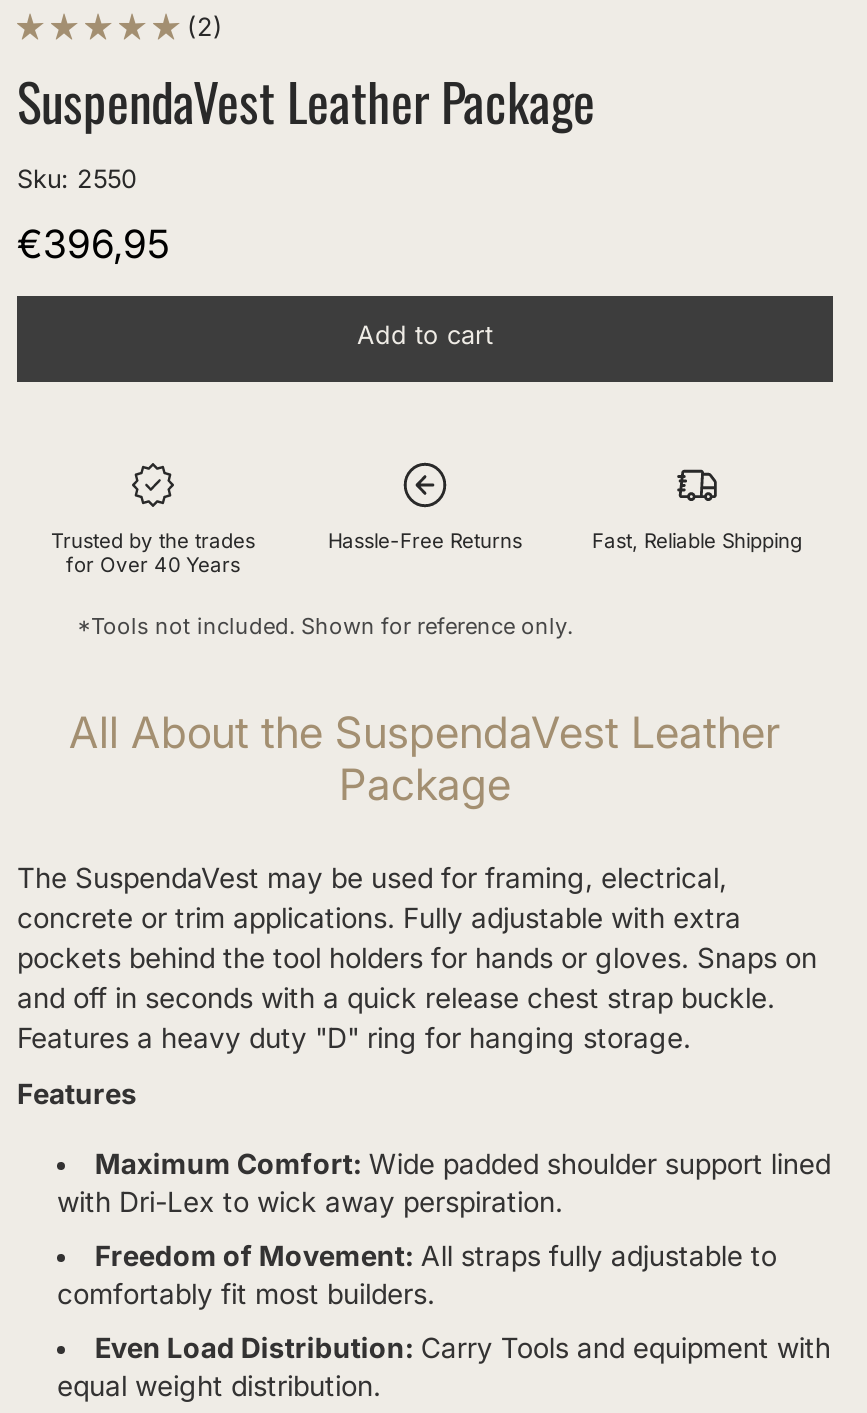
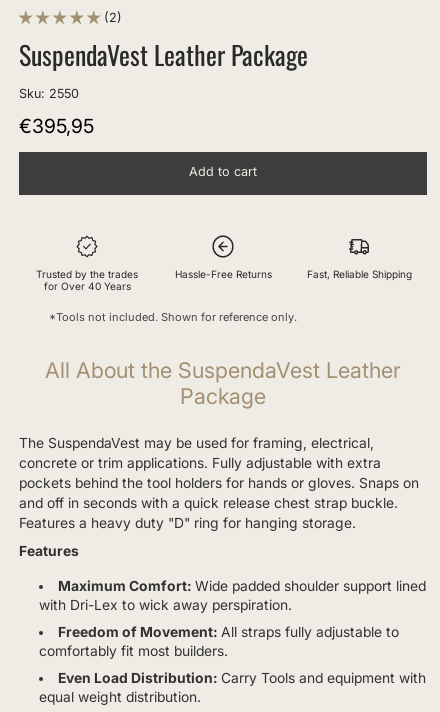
- €396,95
+ €395,95
